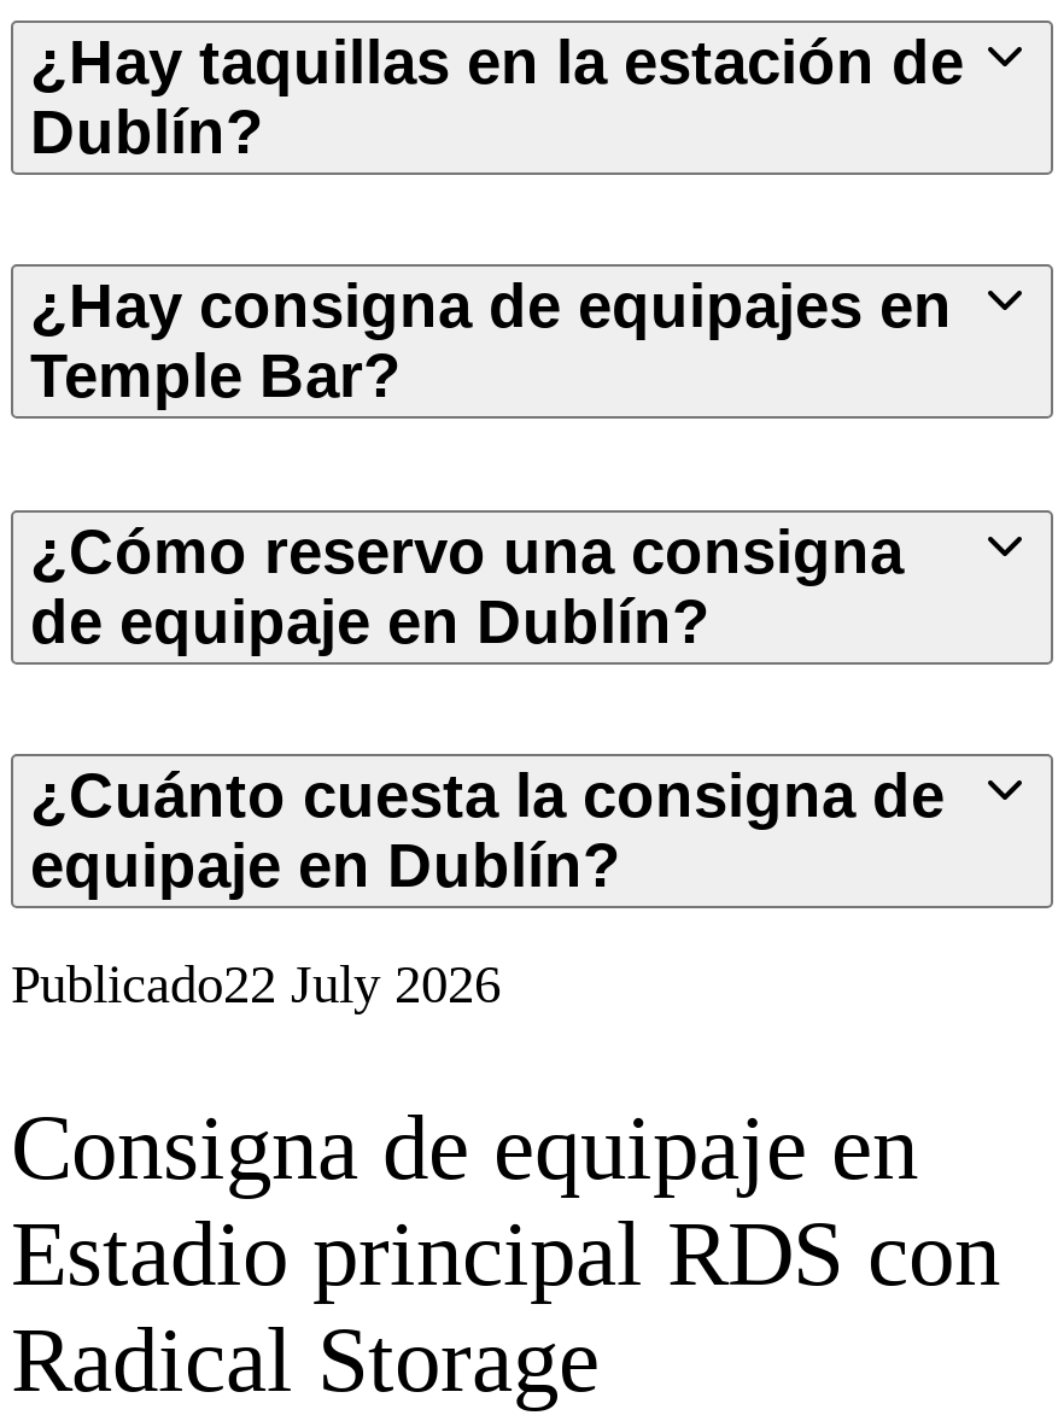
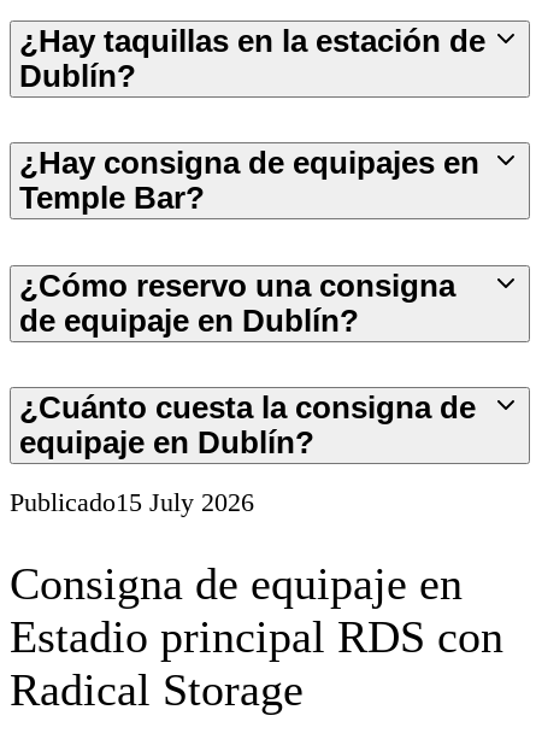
- Publicado22 July 2026
+ Publicado15 July 2026
